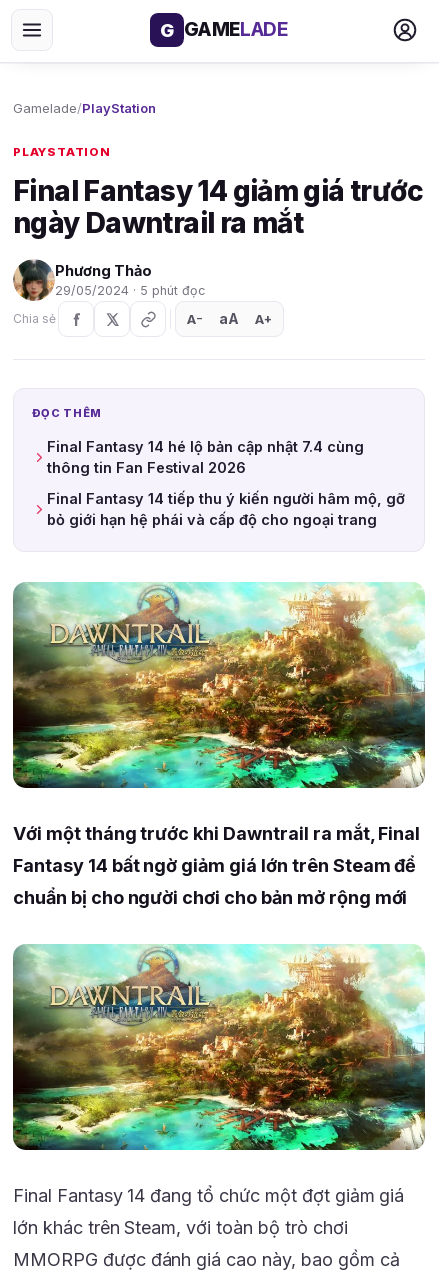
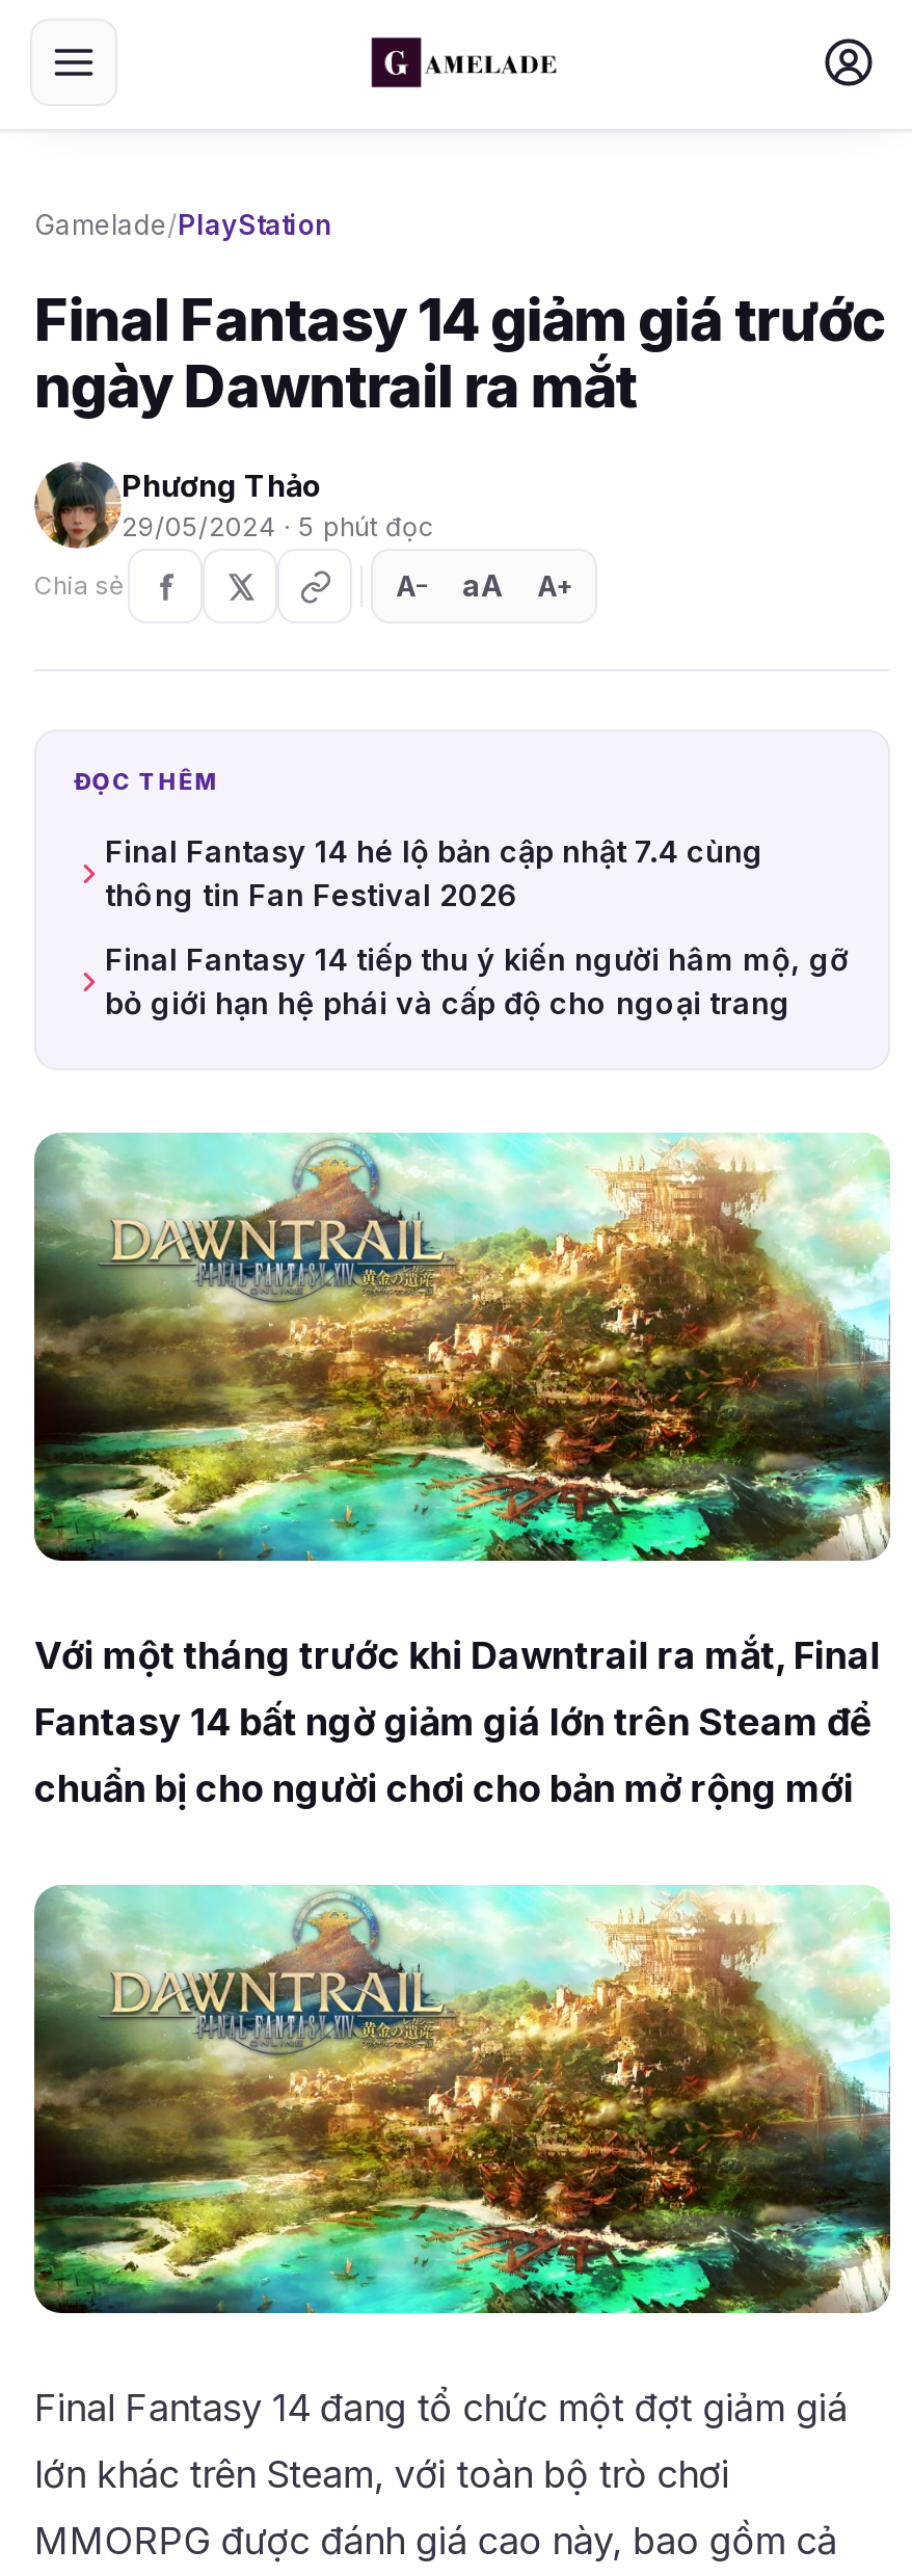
- G GAMELADE

- PLAYSTATION
